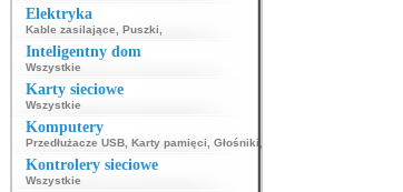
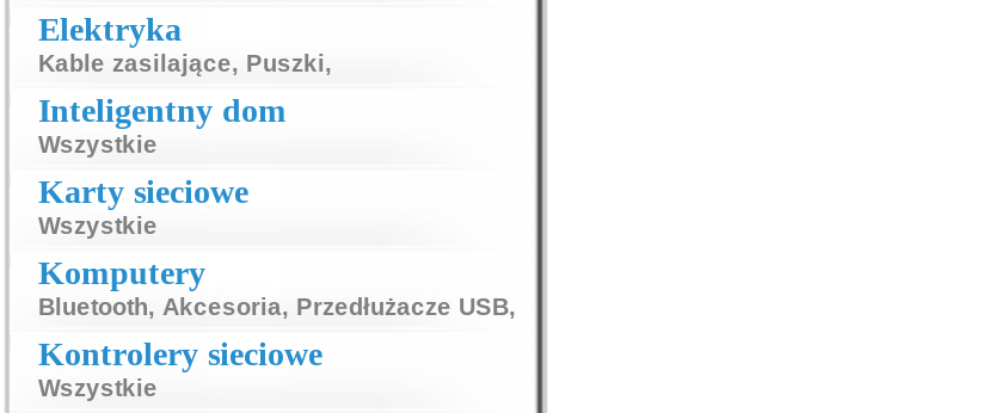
- Przedłużacze USB, Karty pamięci, Głośniki,
+ Bluetooth, Akcesoria, Przedłużacze USB,
